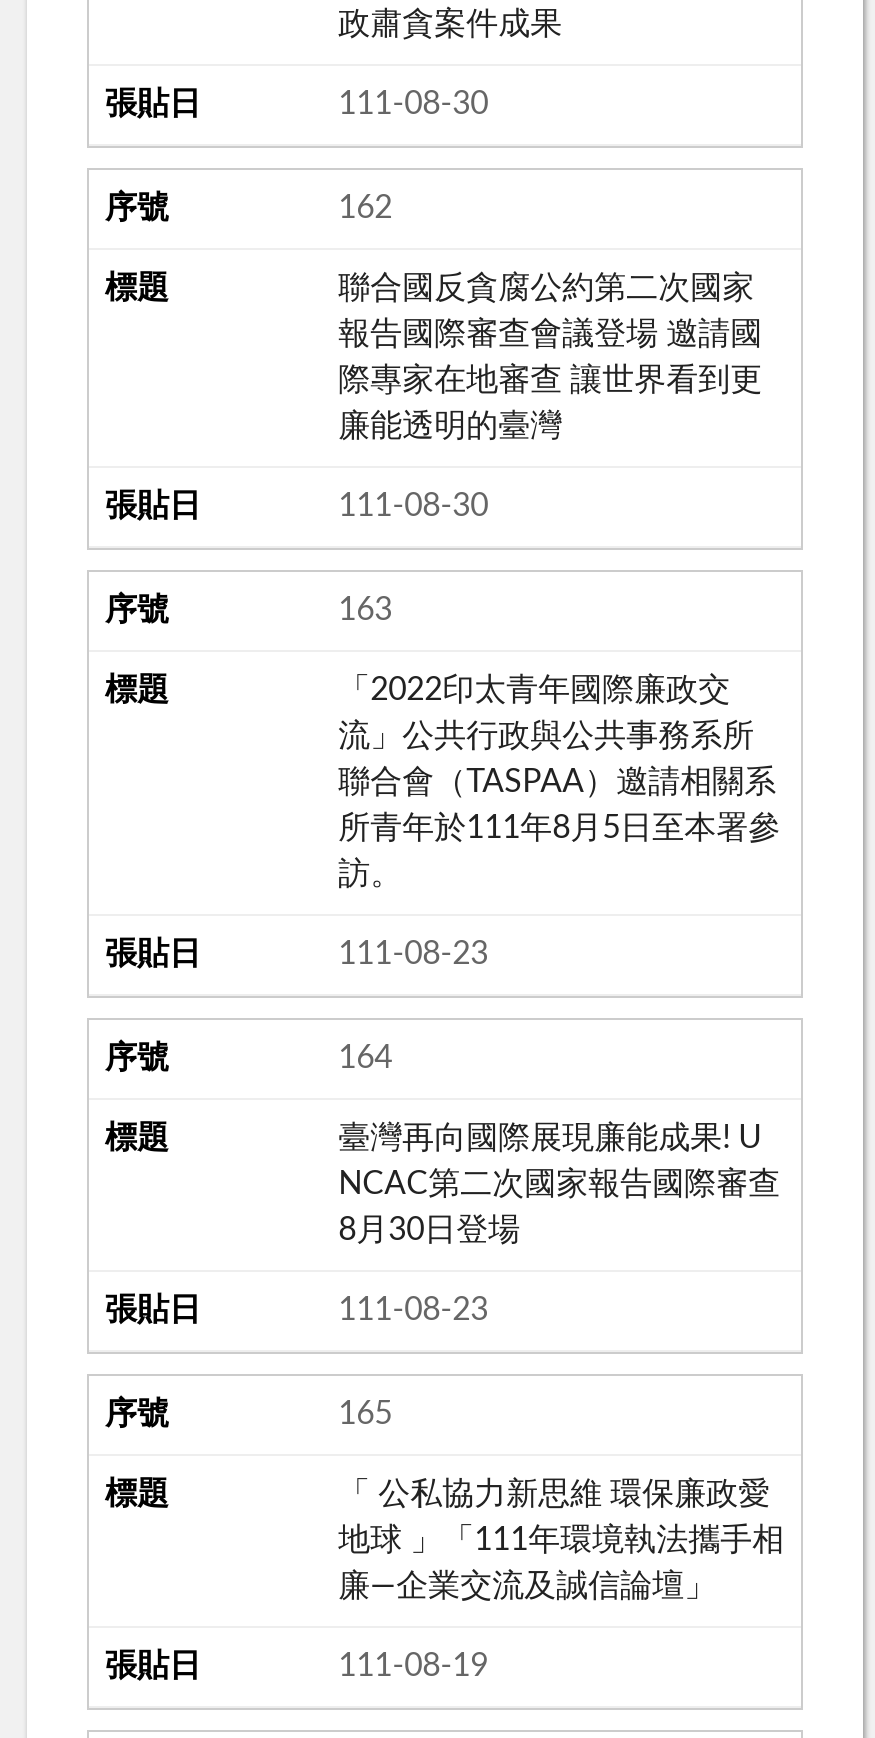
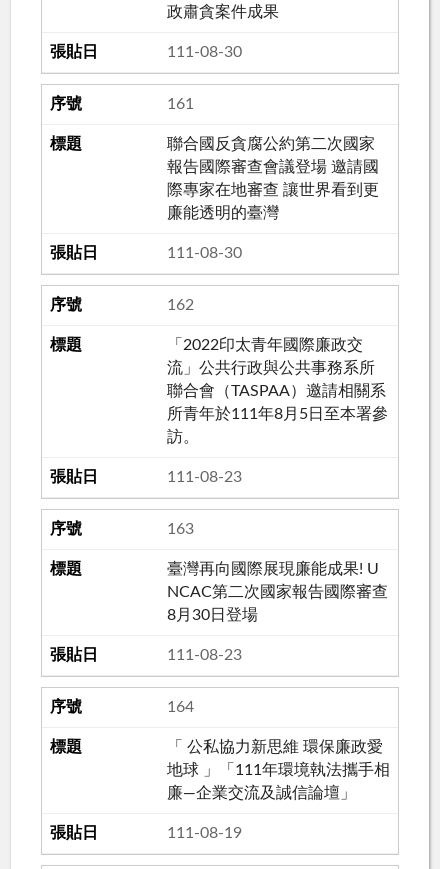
- 162
+ 161

- 163
+ 162

- 164
+ 163

- 165
+ 164
